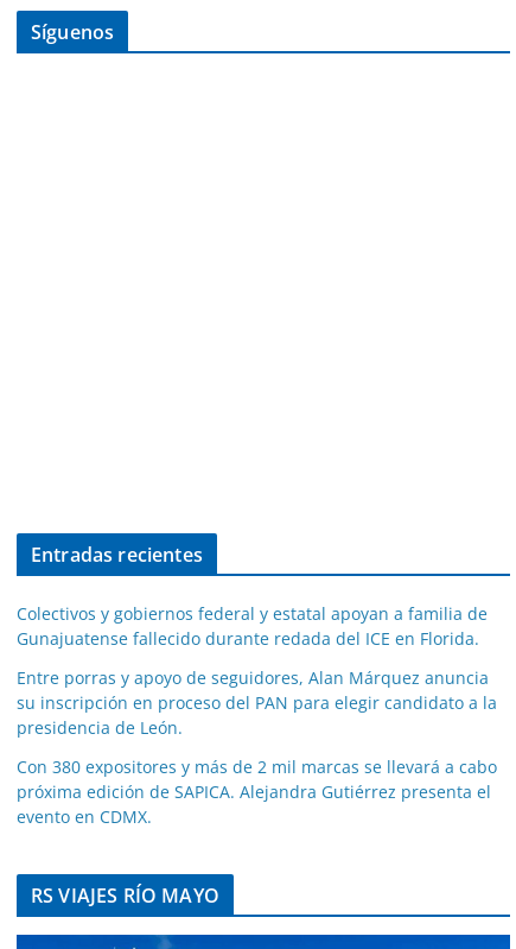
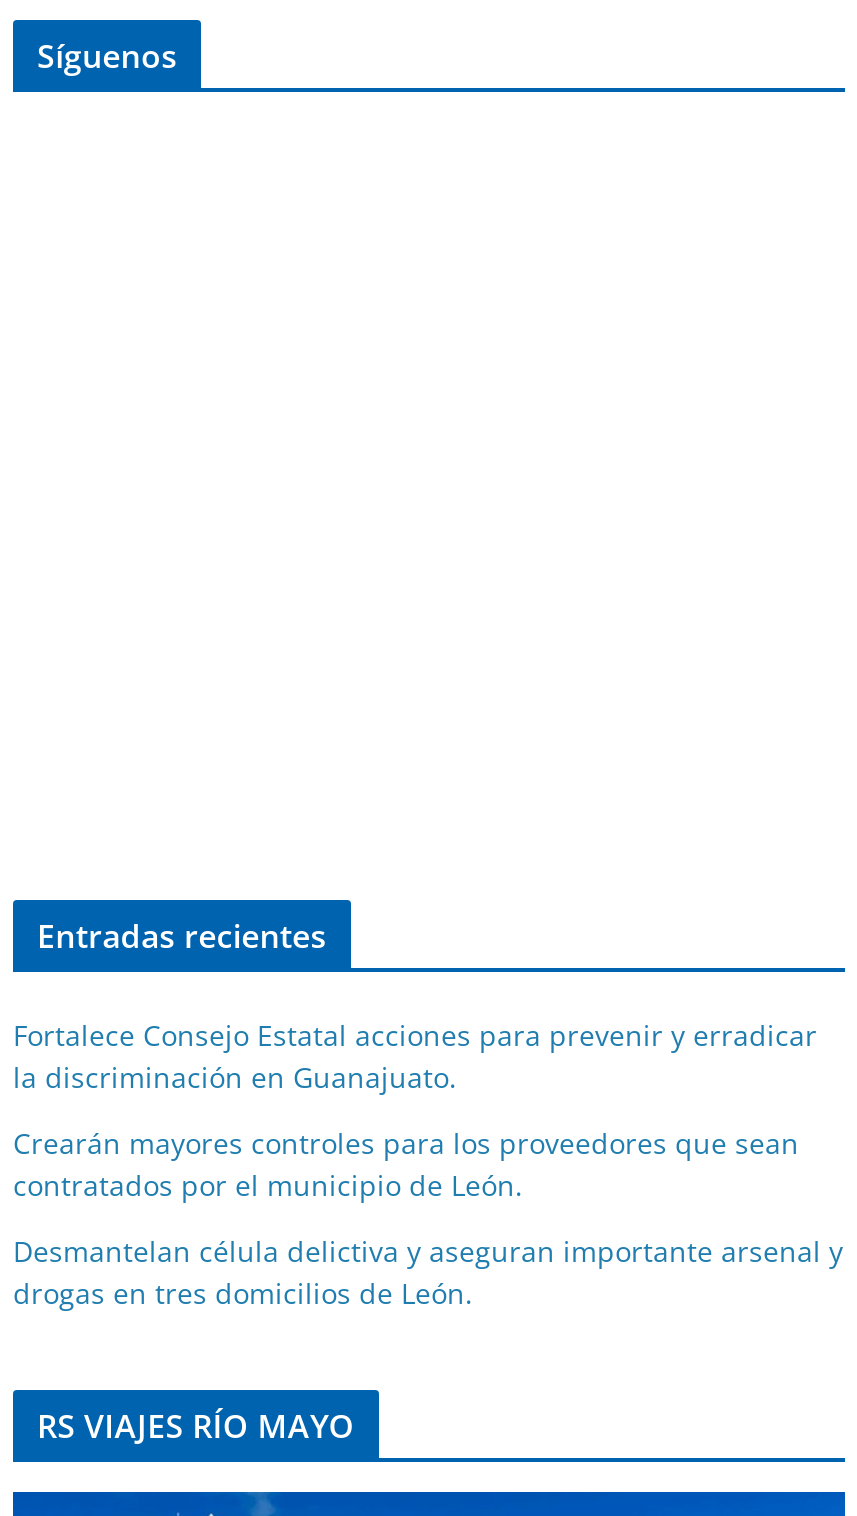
- Colectivos y gobiernos federal y estatal apoyan a familia de
- Gunajuatense fallecido durante redada del ICE en Florida.
+ Fortalece Consejo Estatal acciones para prevenir y erradicar
+ la discriminación en Guanajuato.

- Entre porras y apoyo de seguidores, Alan Márquez anuncia
- su inscripción en proceso del PAN para elegir candidato a la
- presidencia de León.
+ Crearán mayores controles para los proveedores que sean
+ contratados por el municipio de León.

- Con 380 expositores y más de 2 mil marcas se llevará a cabo
- próxima edición de SAPICA. Alejandra Gutiérrez presenta el
- evento en CDMX.
+ Desmantelan célula delictiva y aseguran importante arsenal y
+ drogas en tres domicilios de León.
